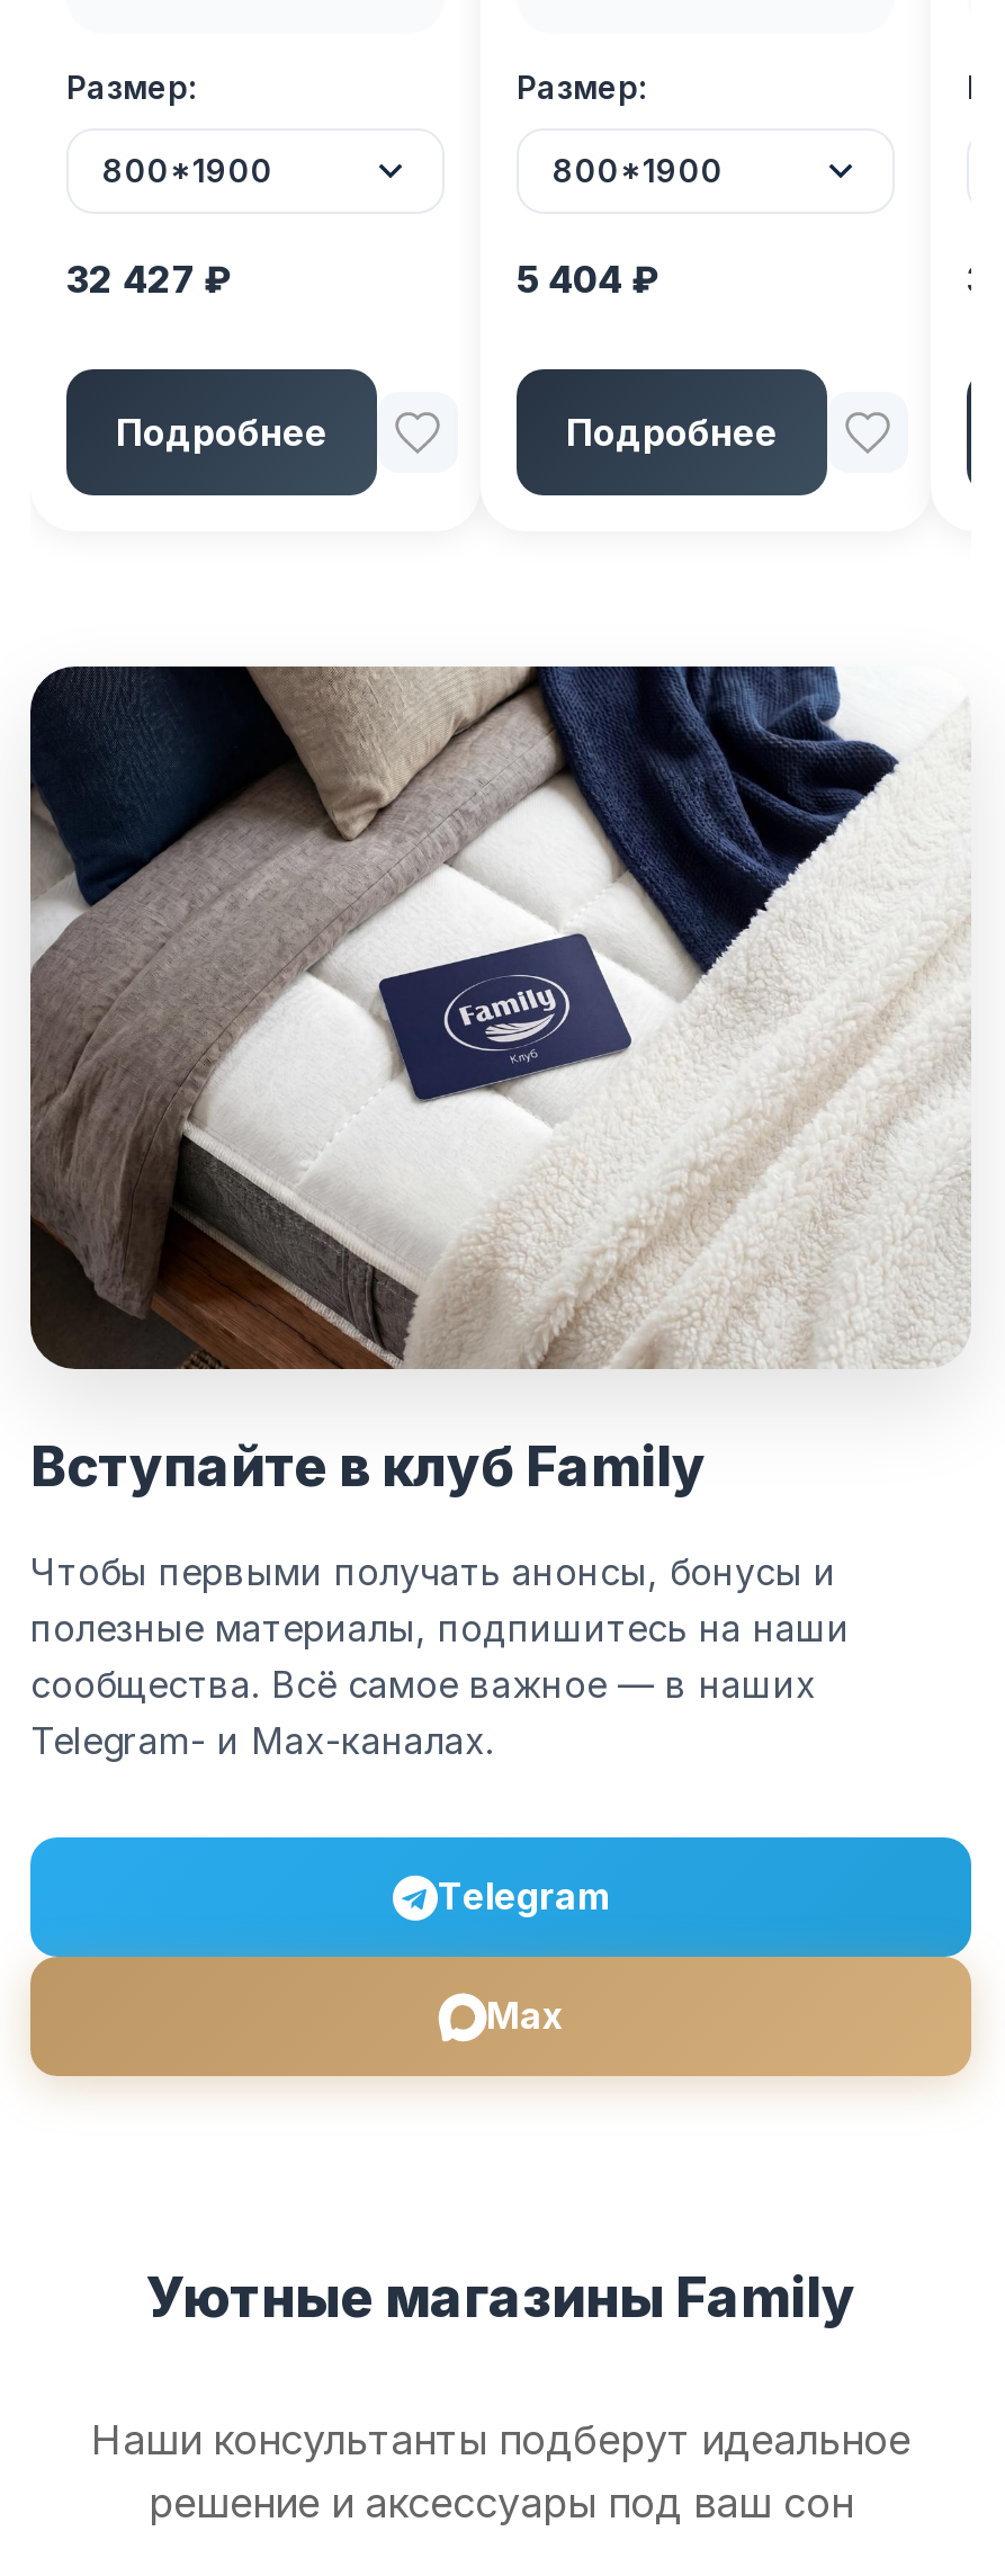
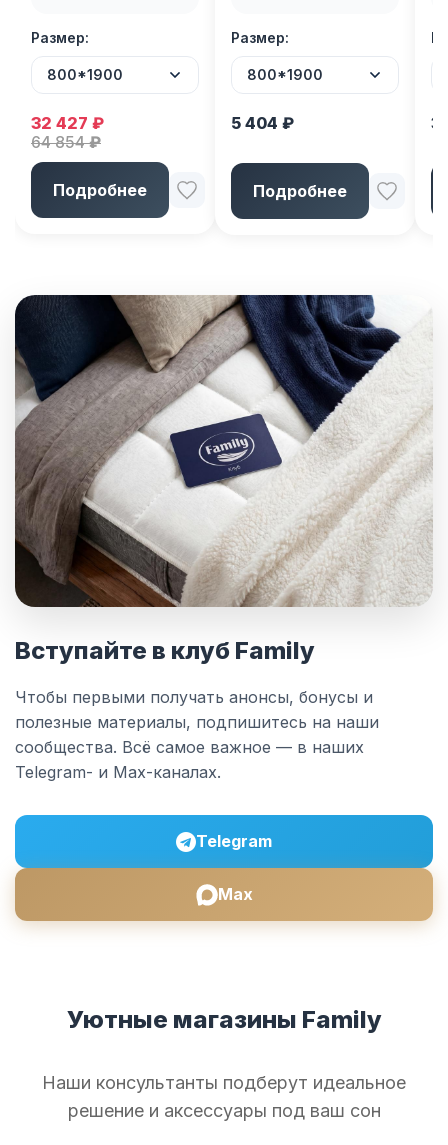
+ 64 854 ₽
